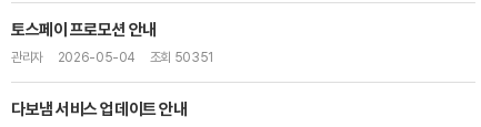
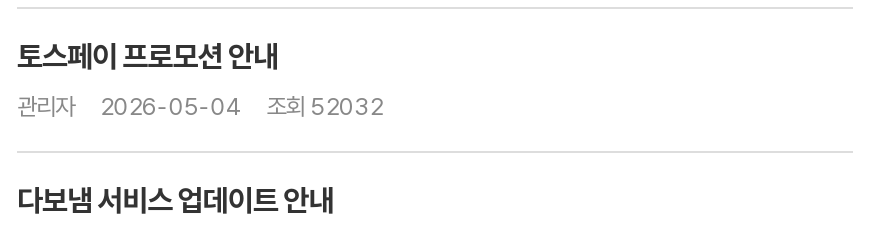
- 관리자 2026-05-04 조회 50351
+ 관리자 2026-05-04 조회 52032
